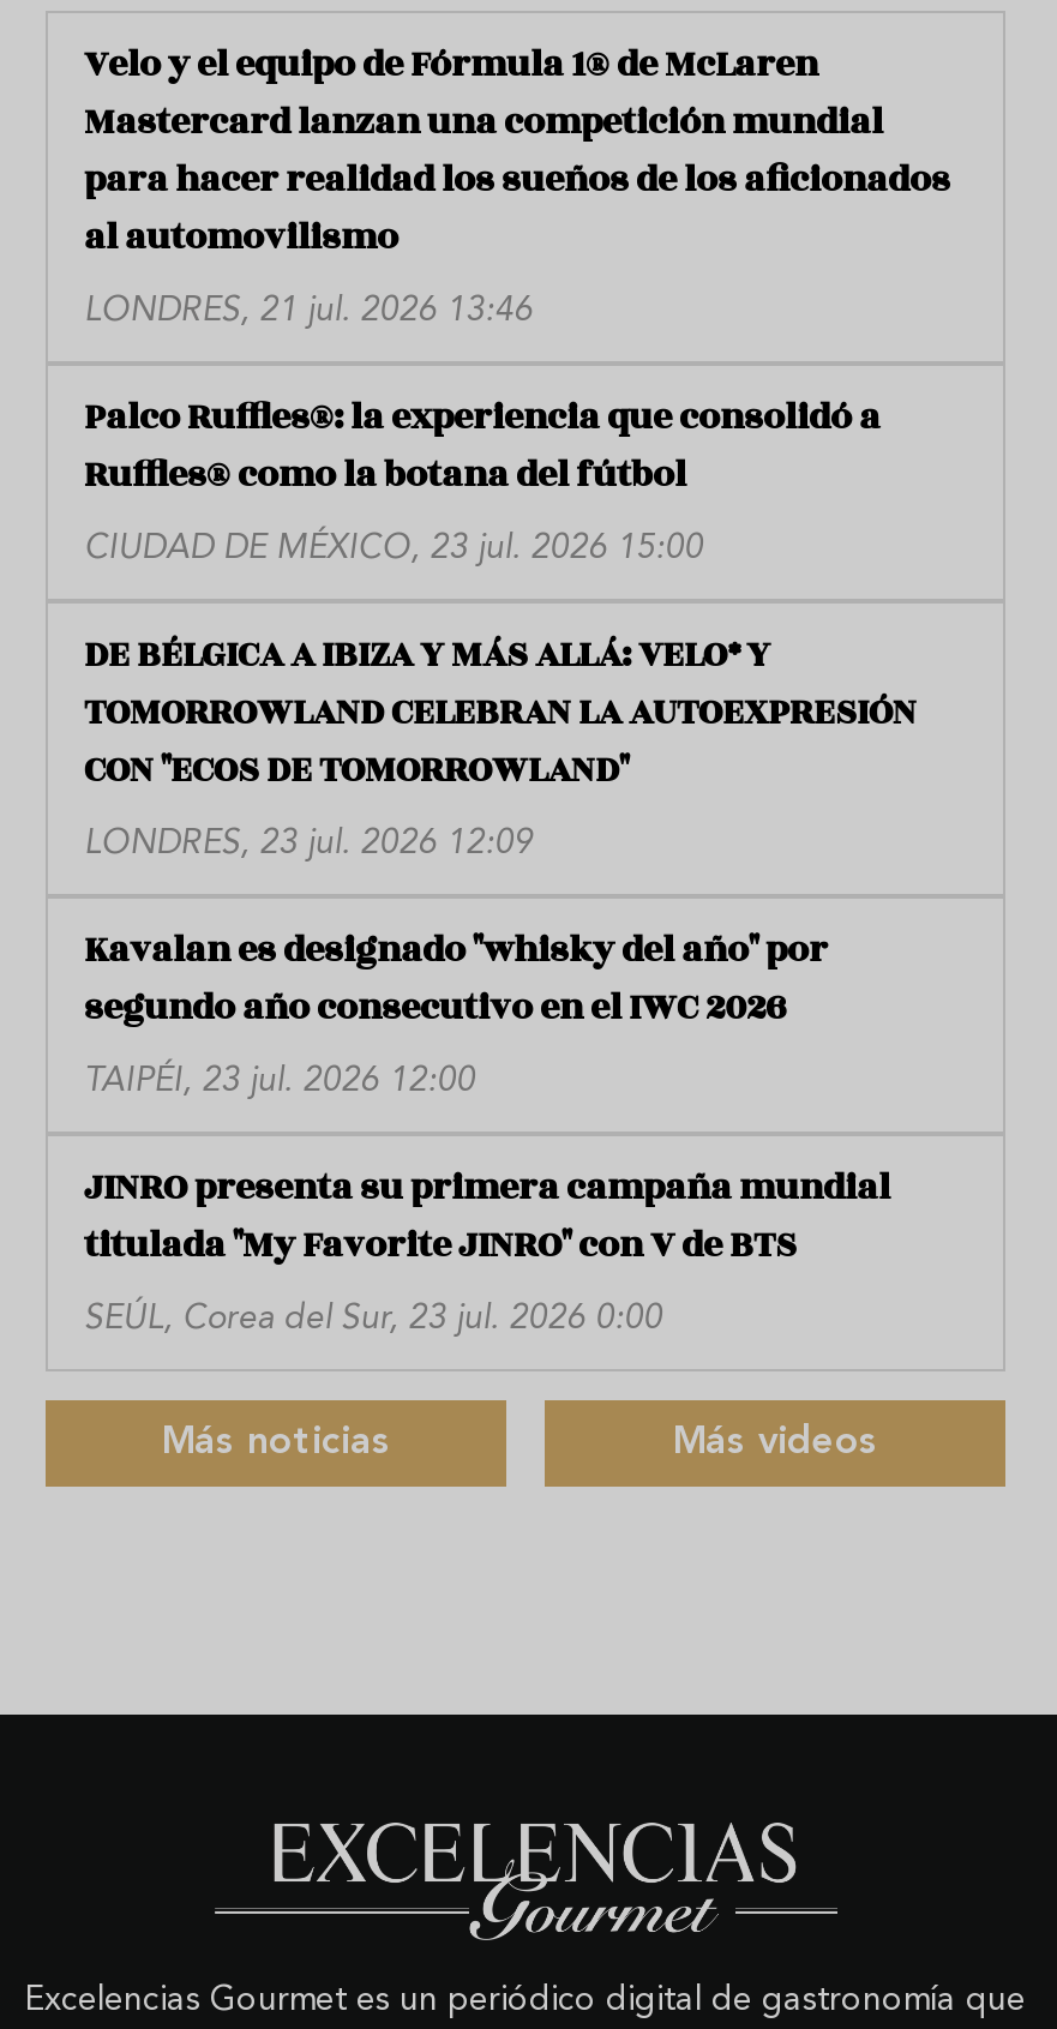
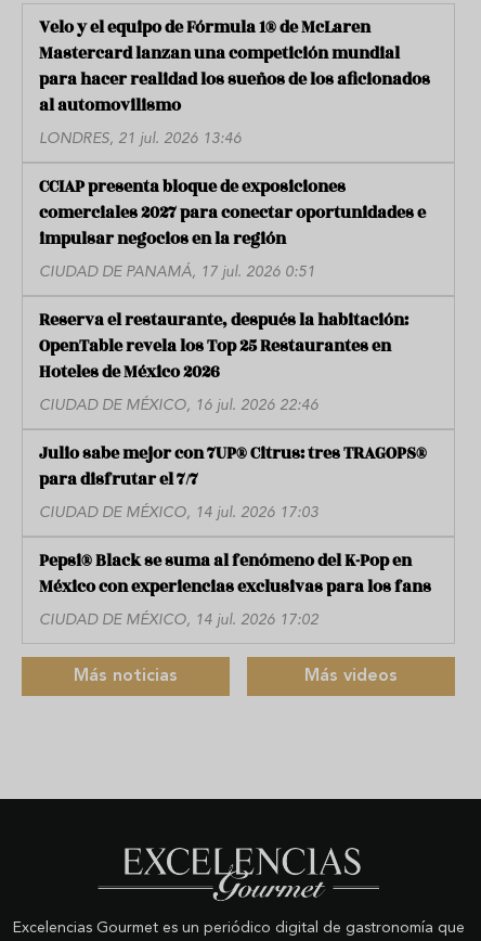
- Palco Ruffles®: la experiencia que consolidó a
- Ruffles® como la botana del fútbol
+ CCIAP presenta bloque de exposiciones
+ comerciales 2027 para conectar oportunidades e
+ impulsar negocios en la región

- CIUDAD DE MÉXICO, 23 jul. 2026 15:00
+ CIUDAD DE PANAMÁ, 17 jul. 2026 0:51

- DE BÉLGICA A IBIZA Y MÁS ALLÁ: VELO* Y
- TOMORROWLAND CELEBRAN LA AUTOEXPRESIÓN
- CON "ECOS DE TOMORROWLAND"
+ Reserva el restaurante, después la habitación:
+ OpenTable revela los Top 25 Restaurantes en
+ Hoteles de México 2026

- LONDRES, 23 jul. 2026 12:09
+ CIUDAD DE MÉXICO, 16 jul. 2026 22:46

- Kavalan es designado "whisky del año" por
- segundo año consecutivo en el IWC 2026
+ Julio sabe mejor con 7UP® Citrus: tres TRAGOPS®
+ para disfrutar el 7/7

- TAIPÉI, 23 jul. 2026 12:00
+ CIUDAD DE MÉXICO, 14 jul. 2026 17:03

- JINRO presenta su primera campaña mundial
- titulada "My Favorite JINRO" con V de BTS
+ Pepsi® Black se suma al fenómeno del K-Pop en
+ México con experiencias exclusivas para los fans

- SEÚL, Corea del Sur, 23 jul. 2026 0:00
+ CIUDAD DE MÉXICO, 14 jul. 2026 17:02
